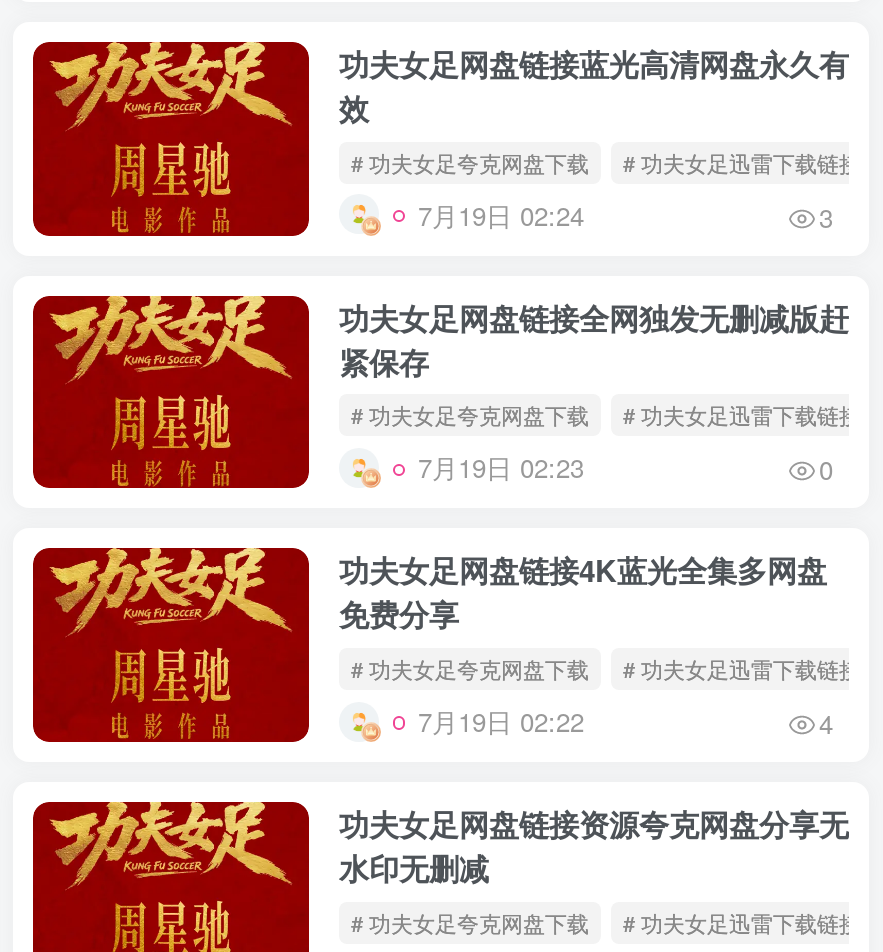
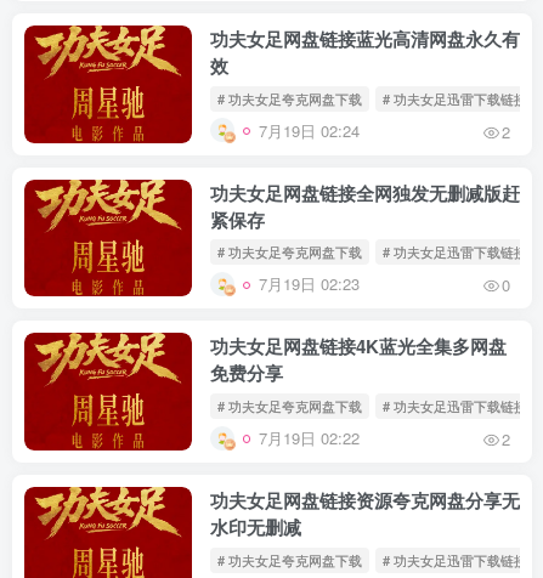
- 3
+ 2

- 4
+ 2
